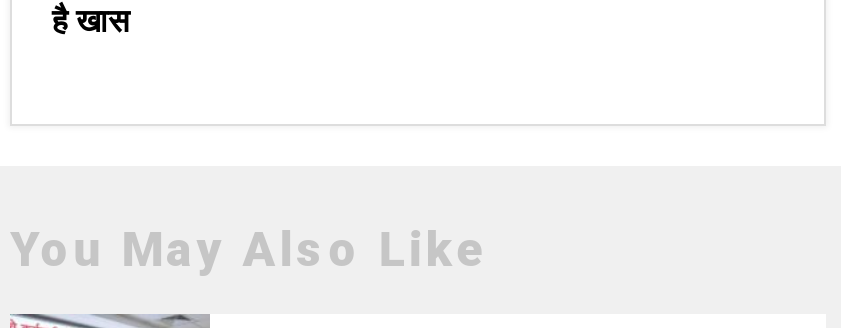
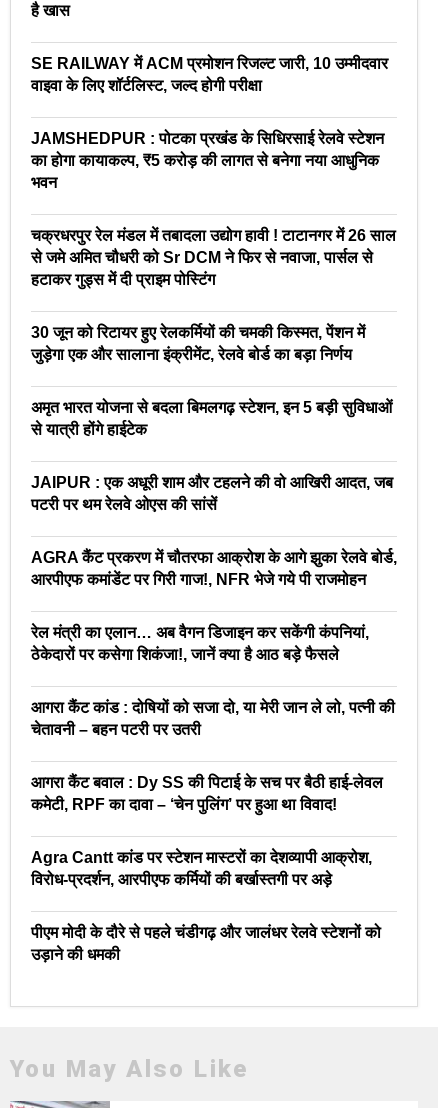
+ SE RAILWAY में ACM प्रमोशन रिजल्ट जारी, 10 उम्मीदवार
+ वाइवा के लिए शॉर्टलिस्ट, जल्द होगी परीक्षा
+ JAMSHEDPUR : पोटका प्रखंड के सिधिरसाई रेलवे स्टेशन
+ का होगा कायाकल्प, ₹5 करोड़ की लागत से बनेगा नया आधुनिक
+ भवन
+ चक्रधरपुर रेल मंडल में तबादला उद्योग हावी ! टाटानगर में 26 साल
+ से जमे अमित चौधरी को Sr DCM ने फिर से नवाजा, पार्सल से
+ हटाकर गुड्स में दी प्राइम पोस्टिंग
+ 30 जून को रिटायर हुए रेलकर्मियों की चमकी किस्मत, पेंशन में
+ जुड़ेगा एक और सालाना इंक्रीमेंट, रेलवे बोर्ड का बड़ा निर्णय
+ अमृत भारत योजना से बदला बिमलगढ़ स्टेशन, इन 5 बड़ी सुविधाओं
+ से यात्री होंगे हाईटेक
+ JAIPUR : एक अधूरी शाम और टहलने की वो आखिरी आदत, जब
+ पटरी पर थम रेलवे ओएस की सांसें
+ AGRA कैंट प्रकरण में चौतरफा आक्रोश के आगे झुका रेलवे बोर्ड,
+ आरपीएफ कमांडेंट पर गिरी गाज!, NFR भेजे गये पी राजमोहन
+ रेल मंत्री का एलान… अब वैगन डिजाइन कर सकेंगी कंपनियां,
+ ठेकेदारों पर कसेगा शिकंजा!, जानें क्या है आठ बड़े फैसले
+ आगरा कैंट कांड : दोषियों को सजा दो, या मेरी जान ले लो, पत्नी की
+ चेतावनी – बहन पटरी पर उतरी
+ आगरा कैंट बवाल : Dy SS की पिटाई के सच पर बैठी हाई-लेवल
+ कमेटी, RPF का दावा – ‘चेन पुलिंग’ पर हुआ था विवाद!
+ Agra Cantt कांड पर स्टेशन मास्टरों का देशव्यापी आक्रोश,
+ विरोध-प्रदर्शन, आरपीएफ कर्मियों की बर्खास्तगी पर अड़े
+ पीएम मोदी के दौरे से पहले चंडीगढ़ और जालंधर रेलवे स्टेशनों को
+ उड़ाने की धमकी
